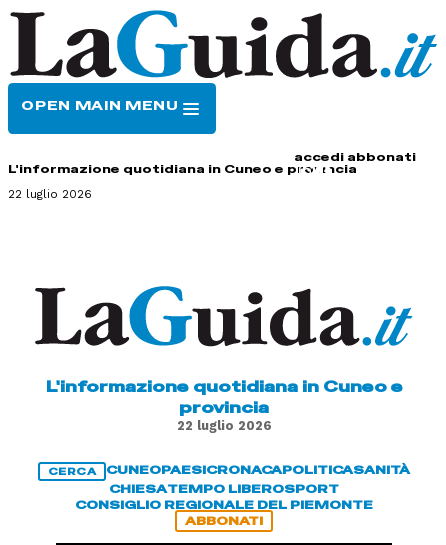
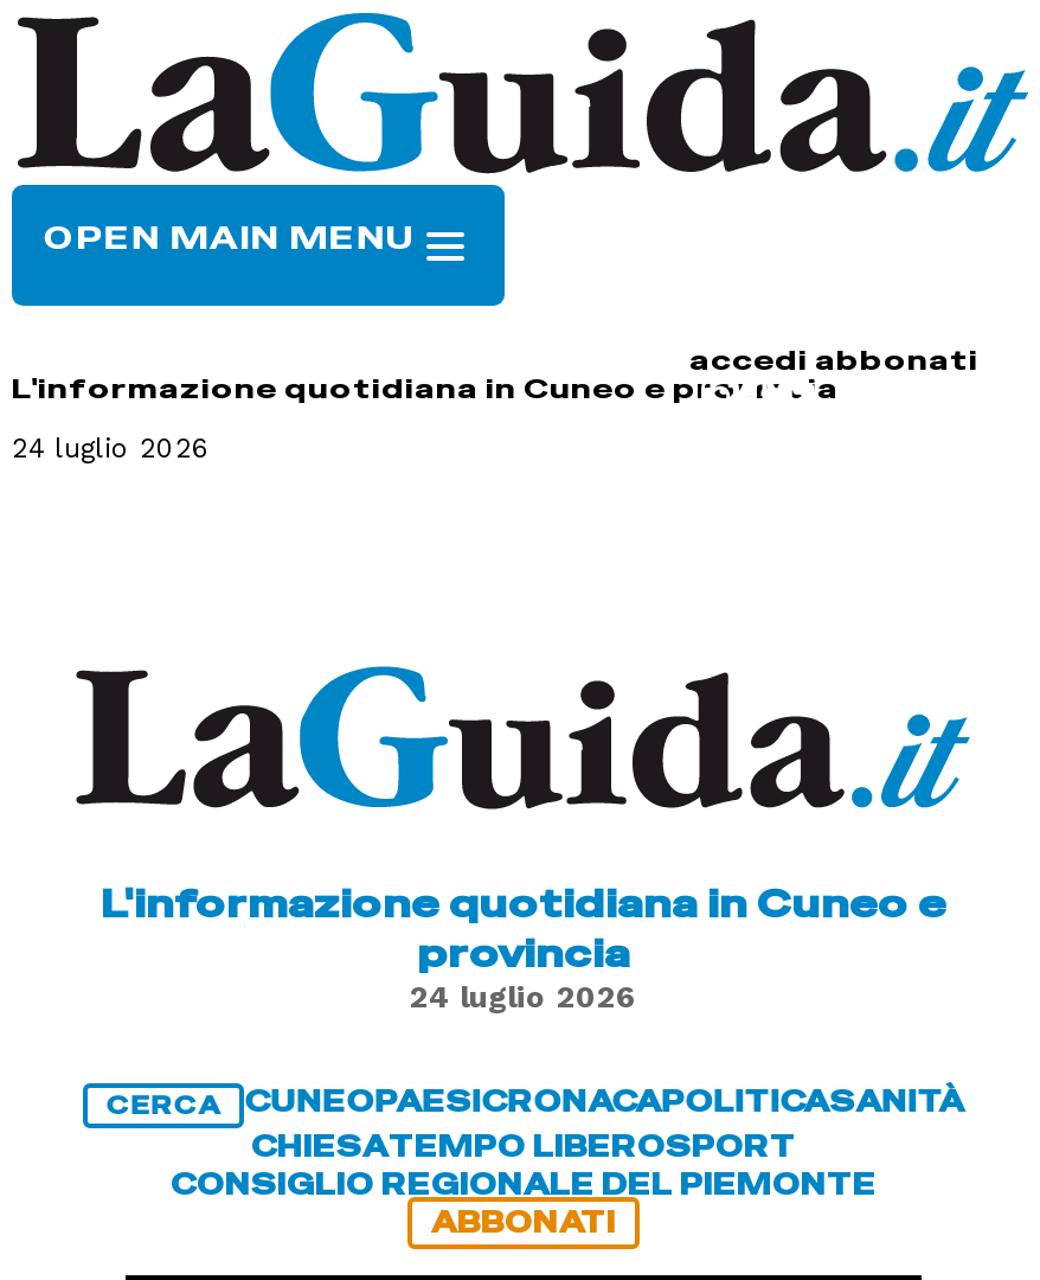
- 22 luglio 2026
+ 24 luglio 2026

- 22 luglio 2026
+ 24 luglio 2026
